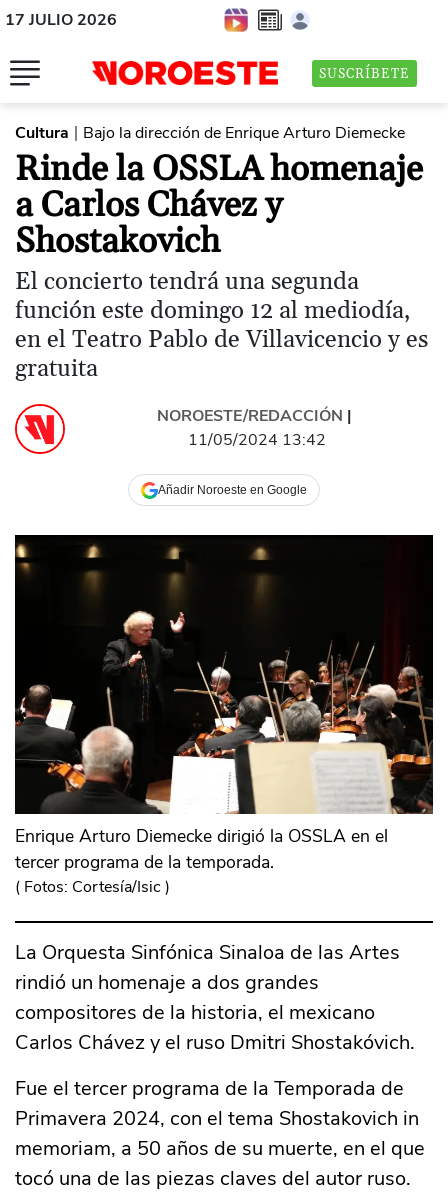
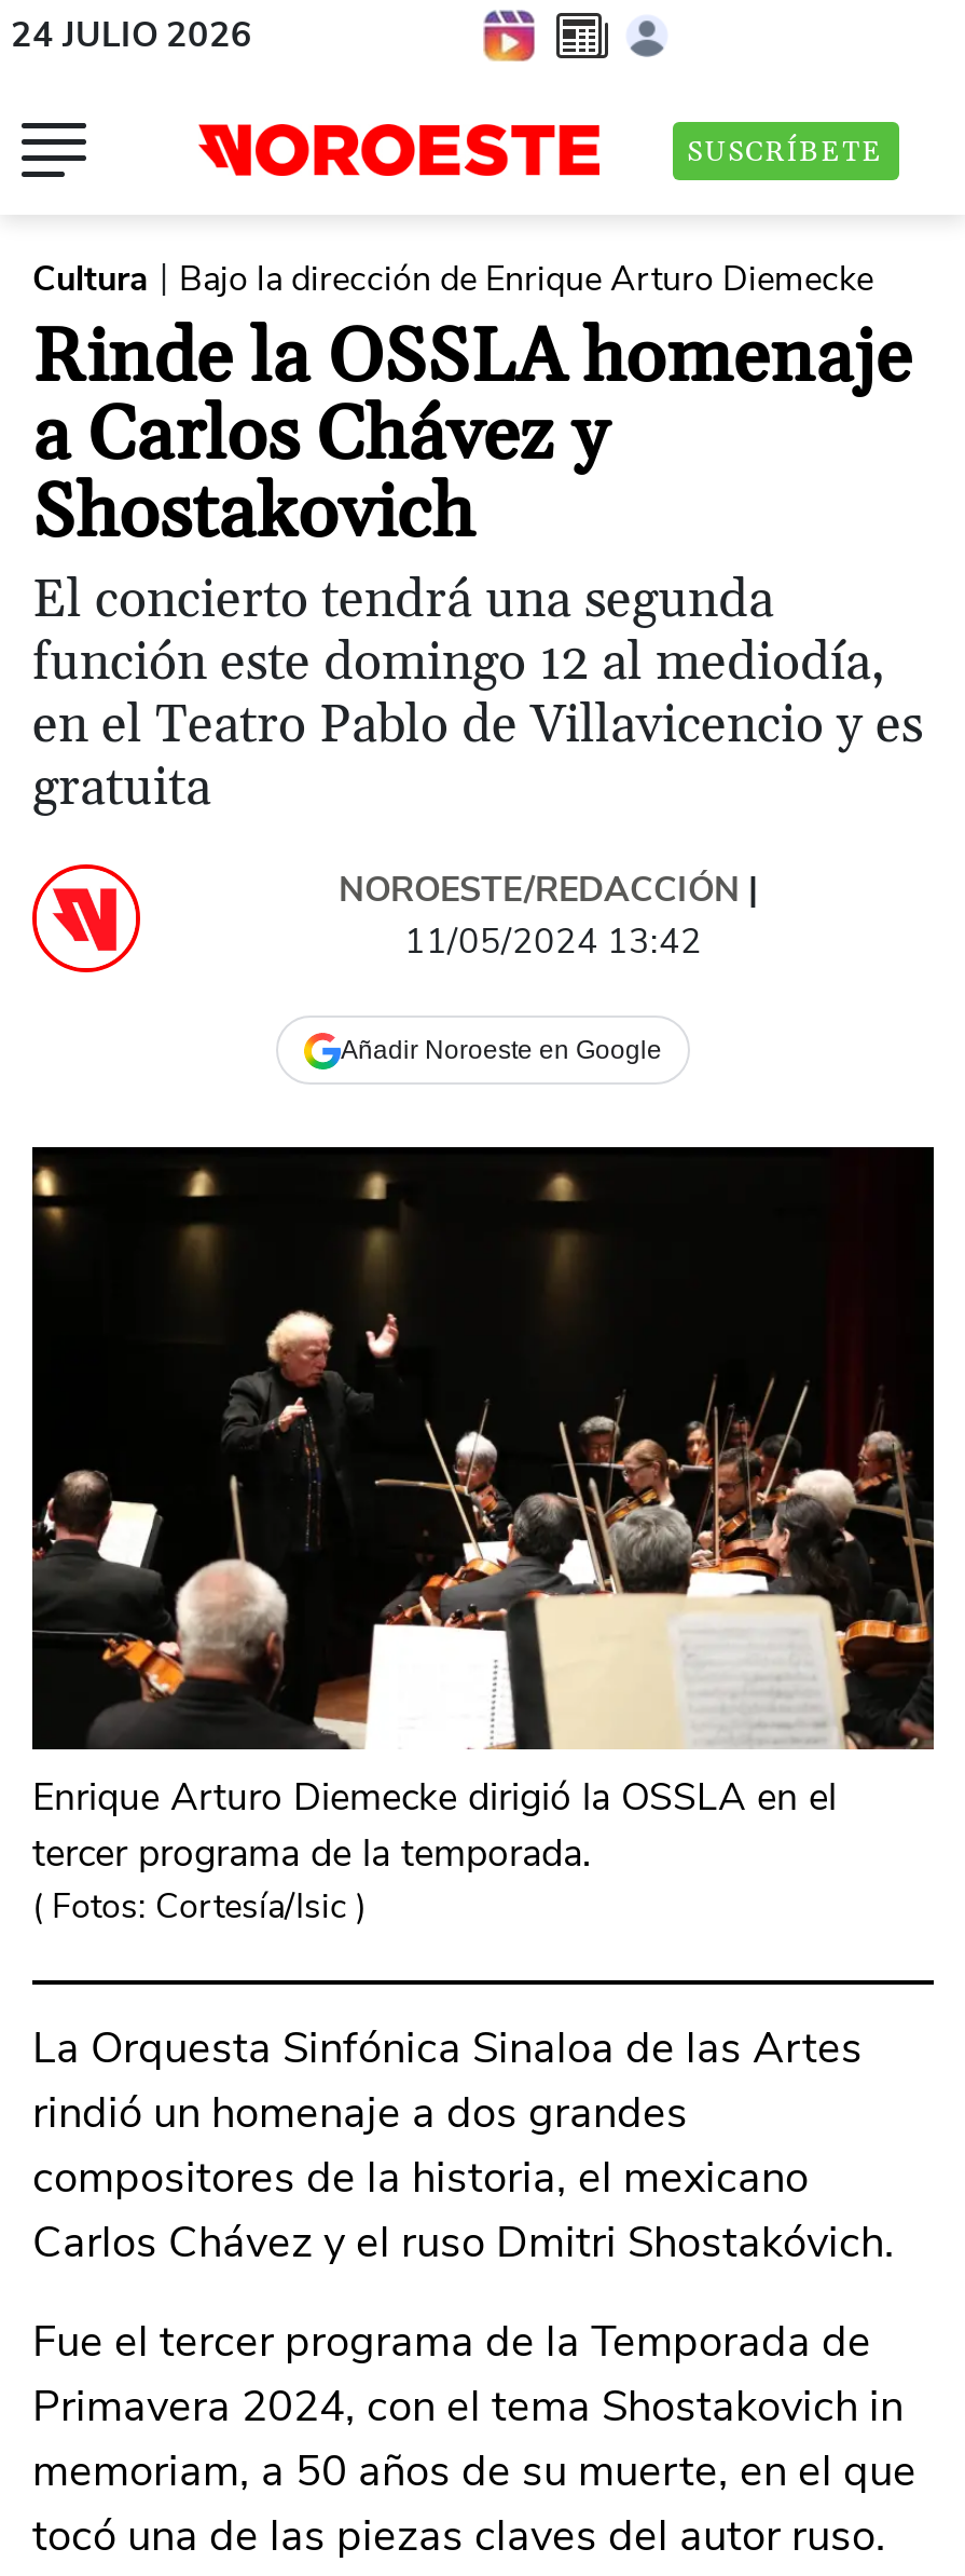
- 17 JULIO 2026
+ 24 JULIO 2026
